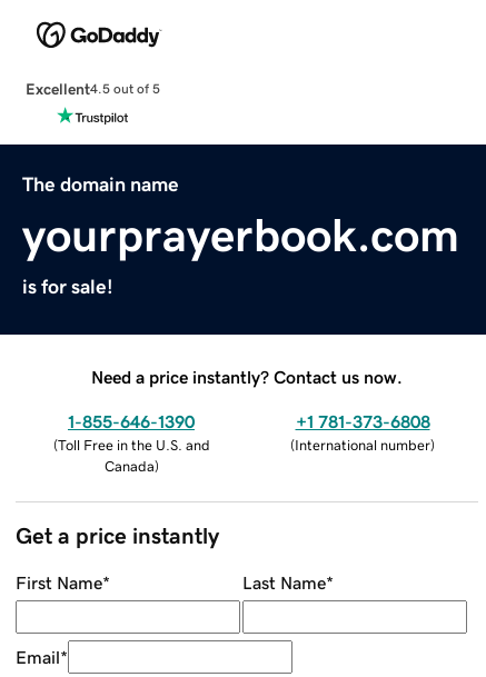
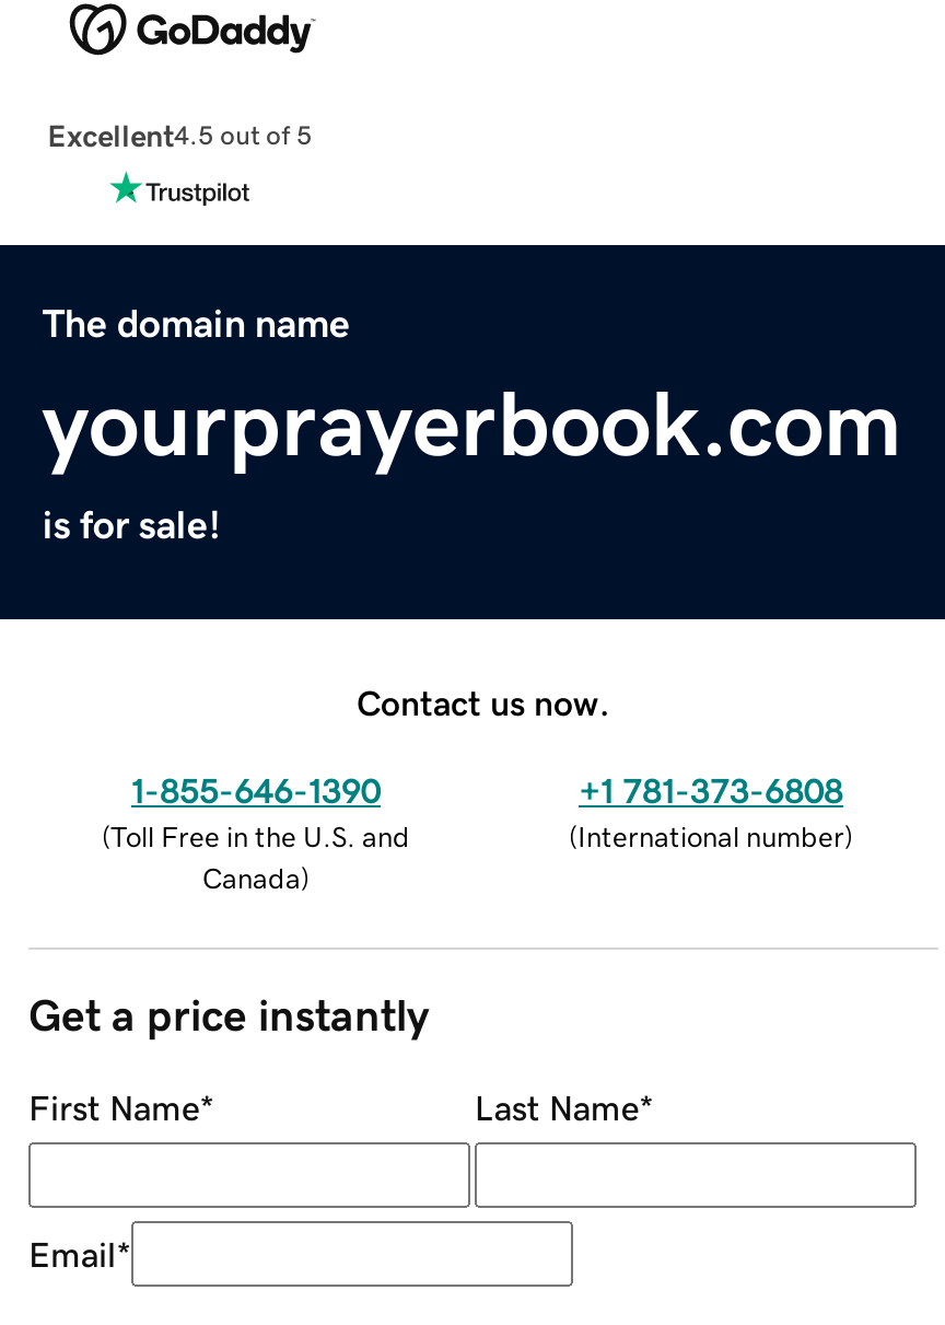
- Need a price instantly? Contact us now.
+ Contact us now.
